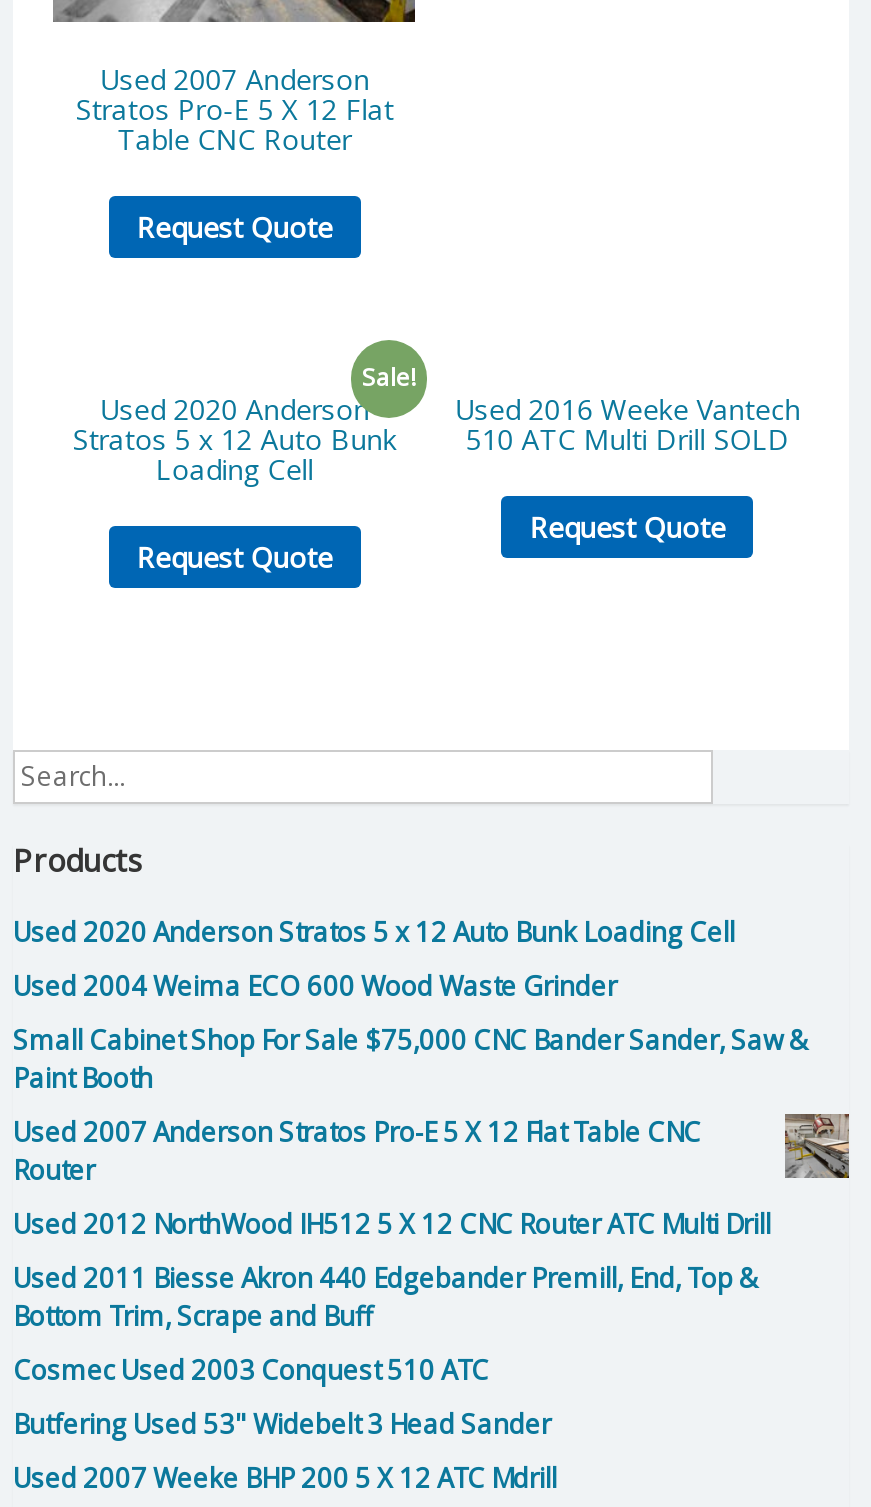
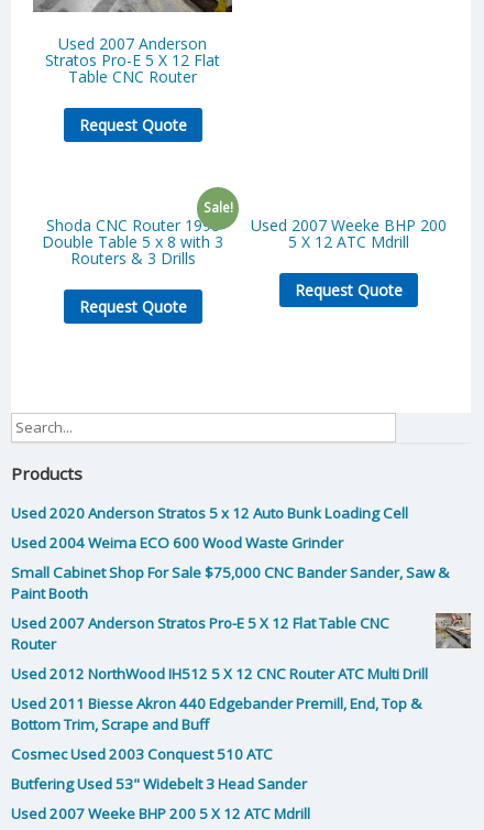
- Used 2020 Anderson
- Stratos 5 x 12 Auto Bunk
- Loading Cell
+ Shoda CNC Router 1998
+ Double Table 5 x 8 with 3
+ Routers & 3 Drills

- Used 2016 Weeke Vantech
- 510 ATC Multi Drill SOLD
+ Used 2007 Weeke BHP 200
+ 5 X 12 ATC Mdrill
